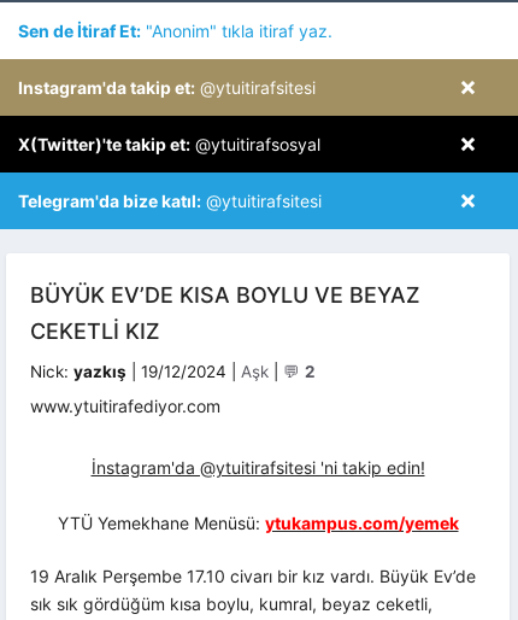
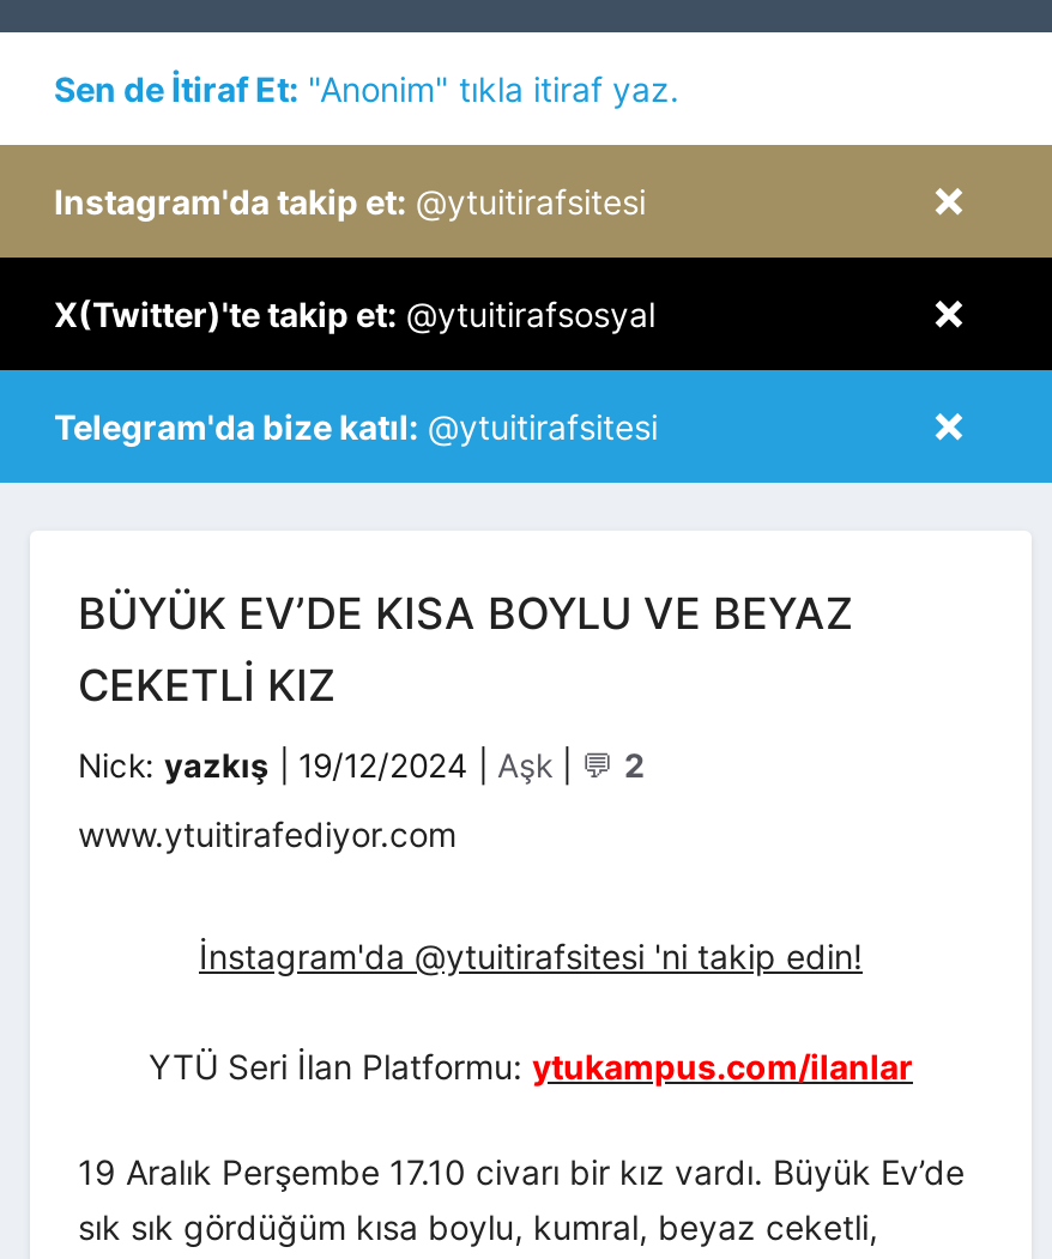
- YTÜ Yemekhane Menüsü: ytukampus.com/yemek
+ YTÜ Seri İlan Platformu: ytukampus.com/ilanlar
